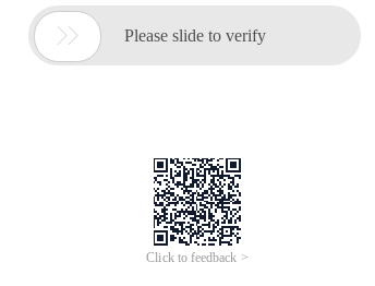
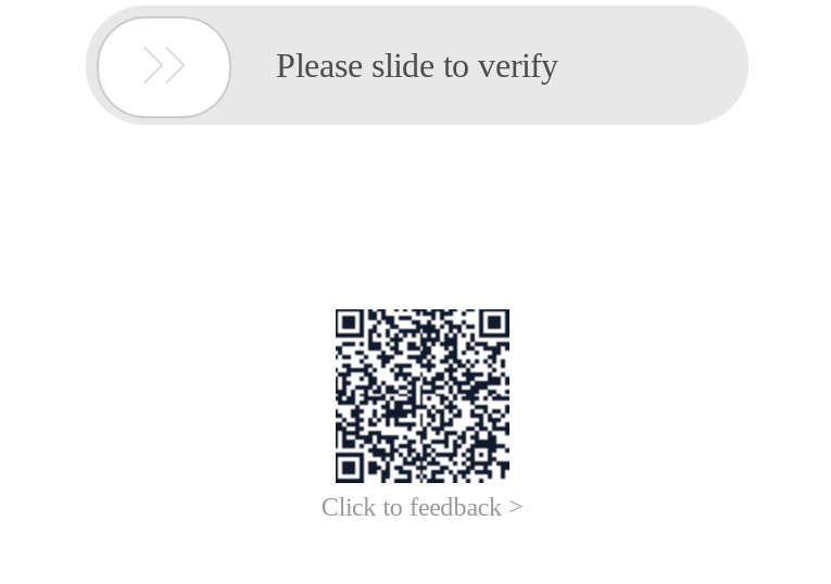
- [image]
+ [image]
